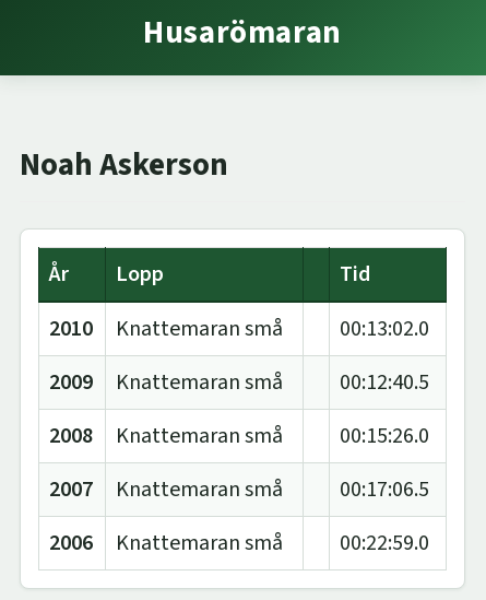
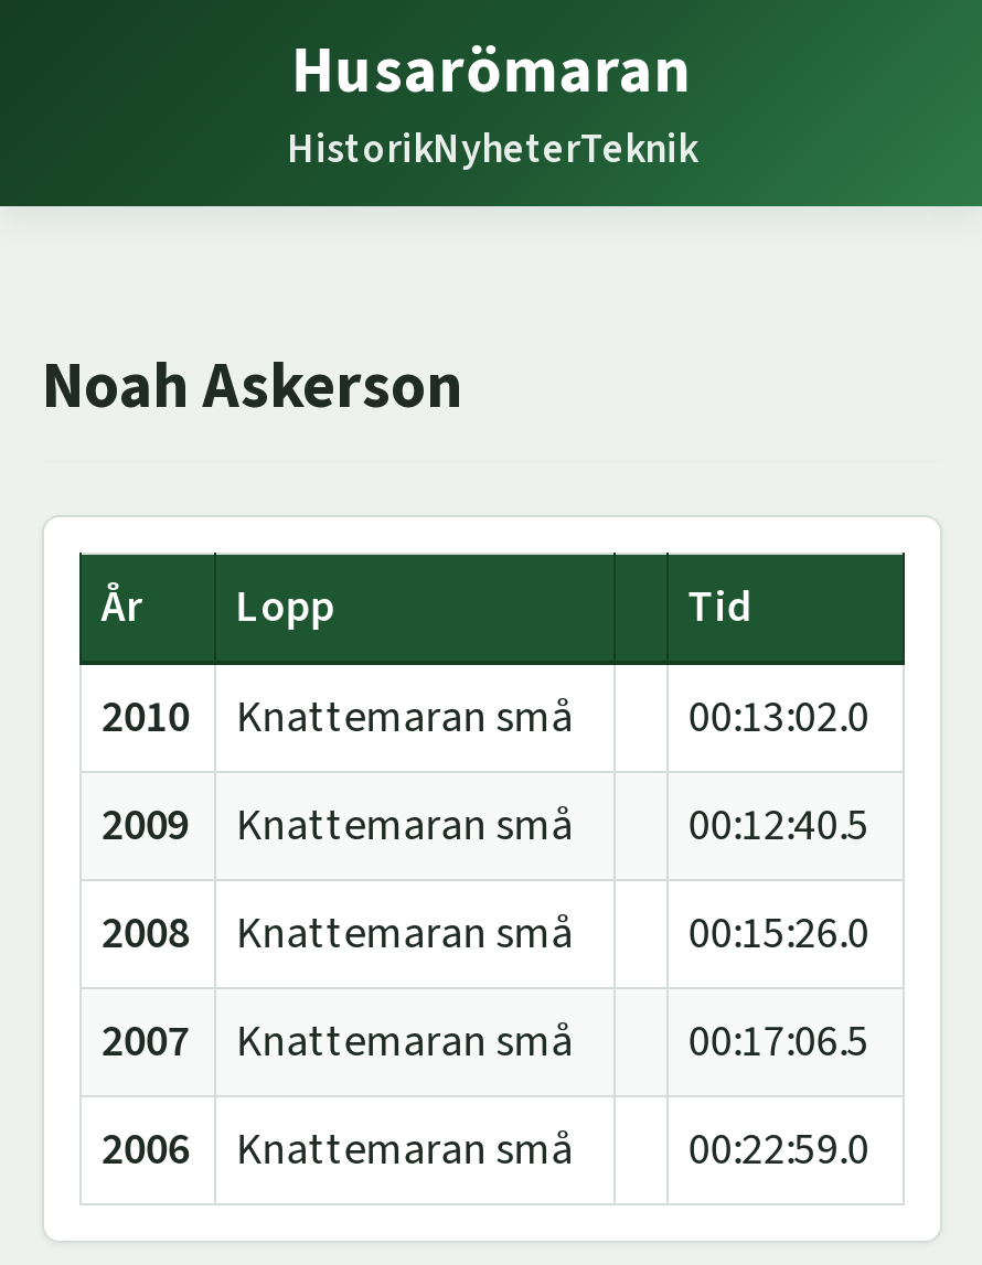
+ HistorikNyheterTeknik
